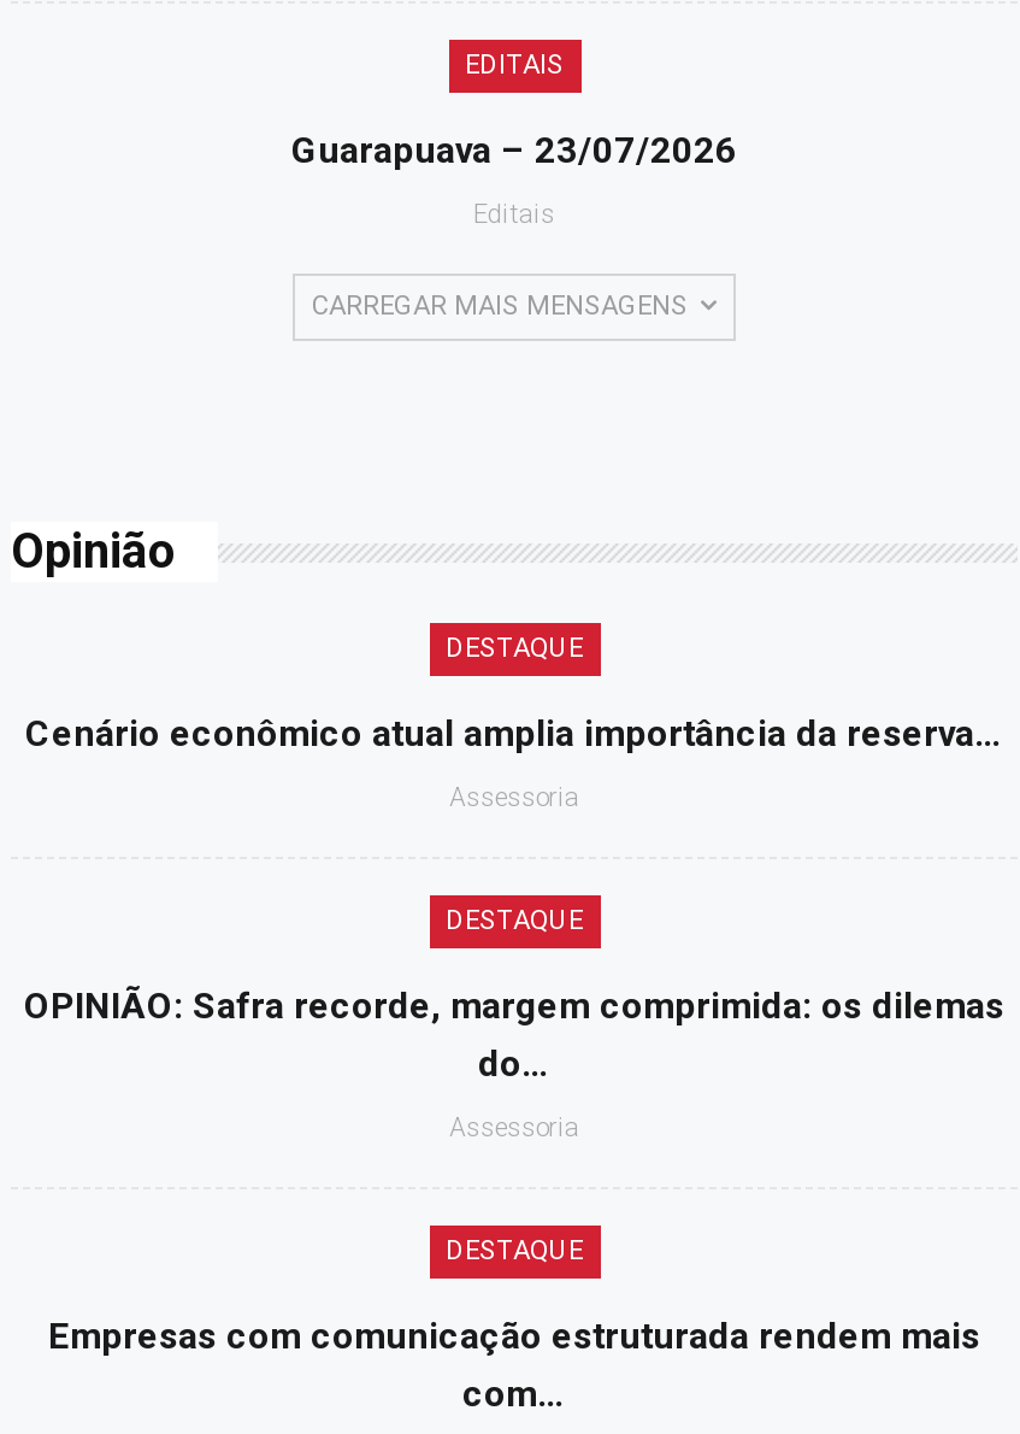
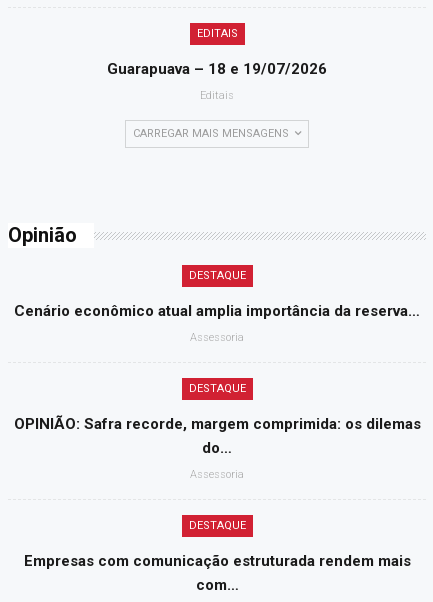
- Guarapuava – 23/07/2026
+ Guarapuava – 18 e 19/07/2026
